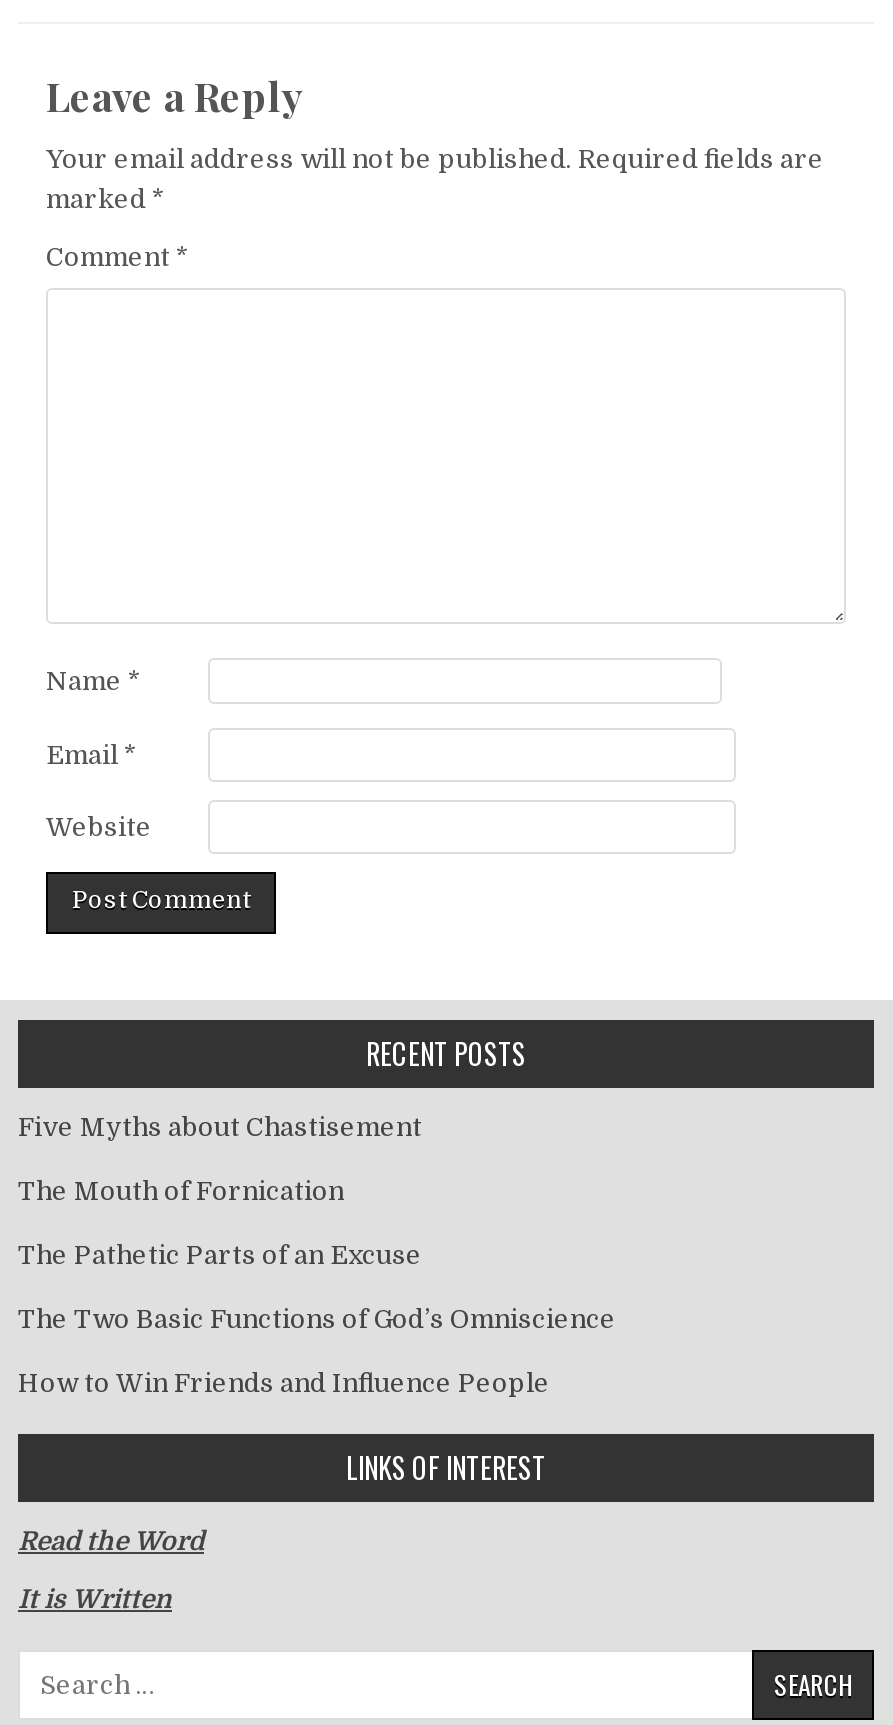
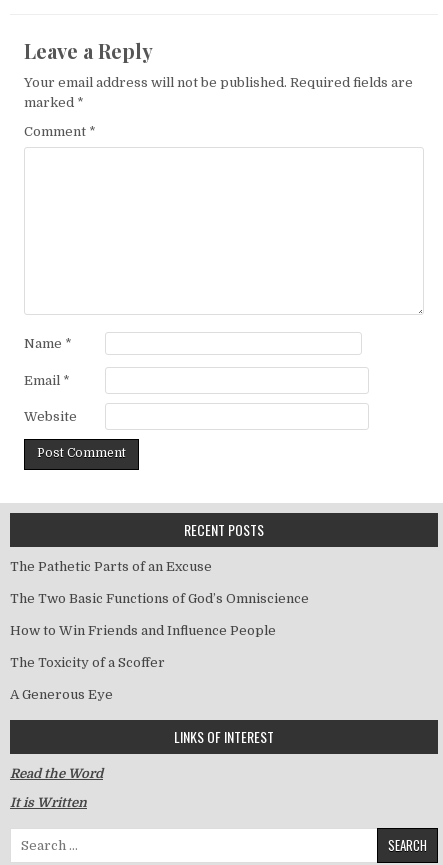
- Five Myths about Chastisement
- The Mouth of Fornication

moved up: The Pathetic Parts of an Excuse | The Two Basic Functions of God’s Omniscience | How to Win Friends and Influence People

+ The Toxicity of a Scoffer
+ A Generous Eye
